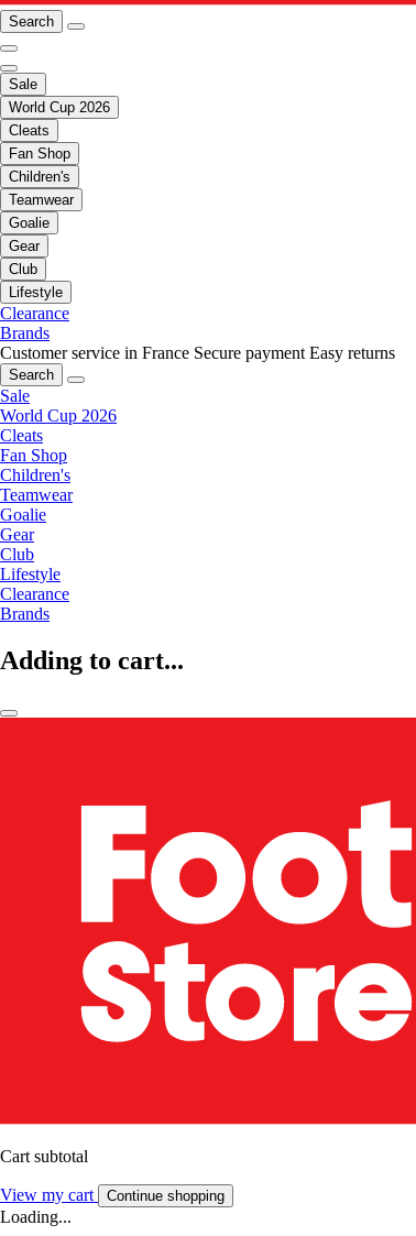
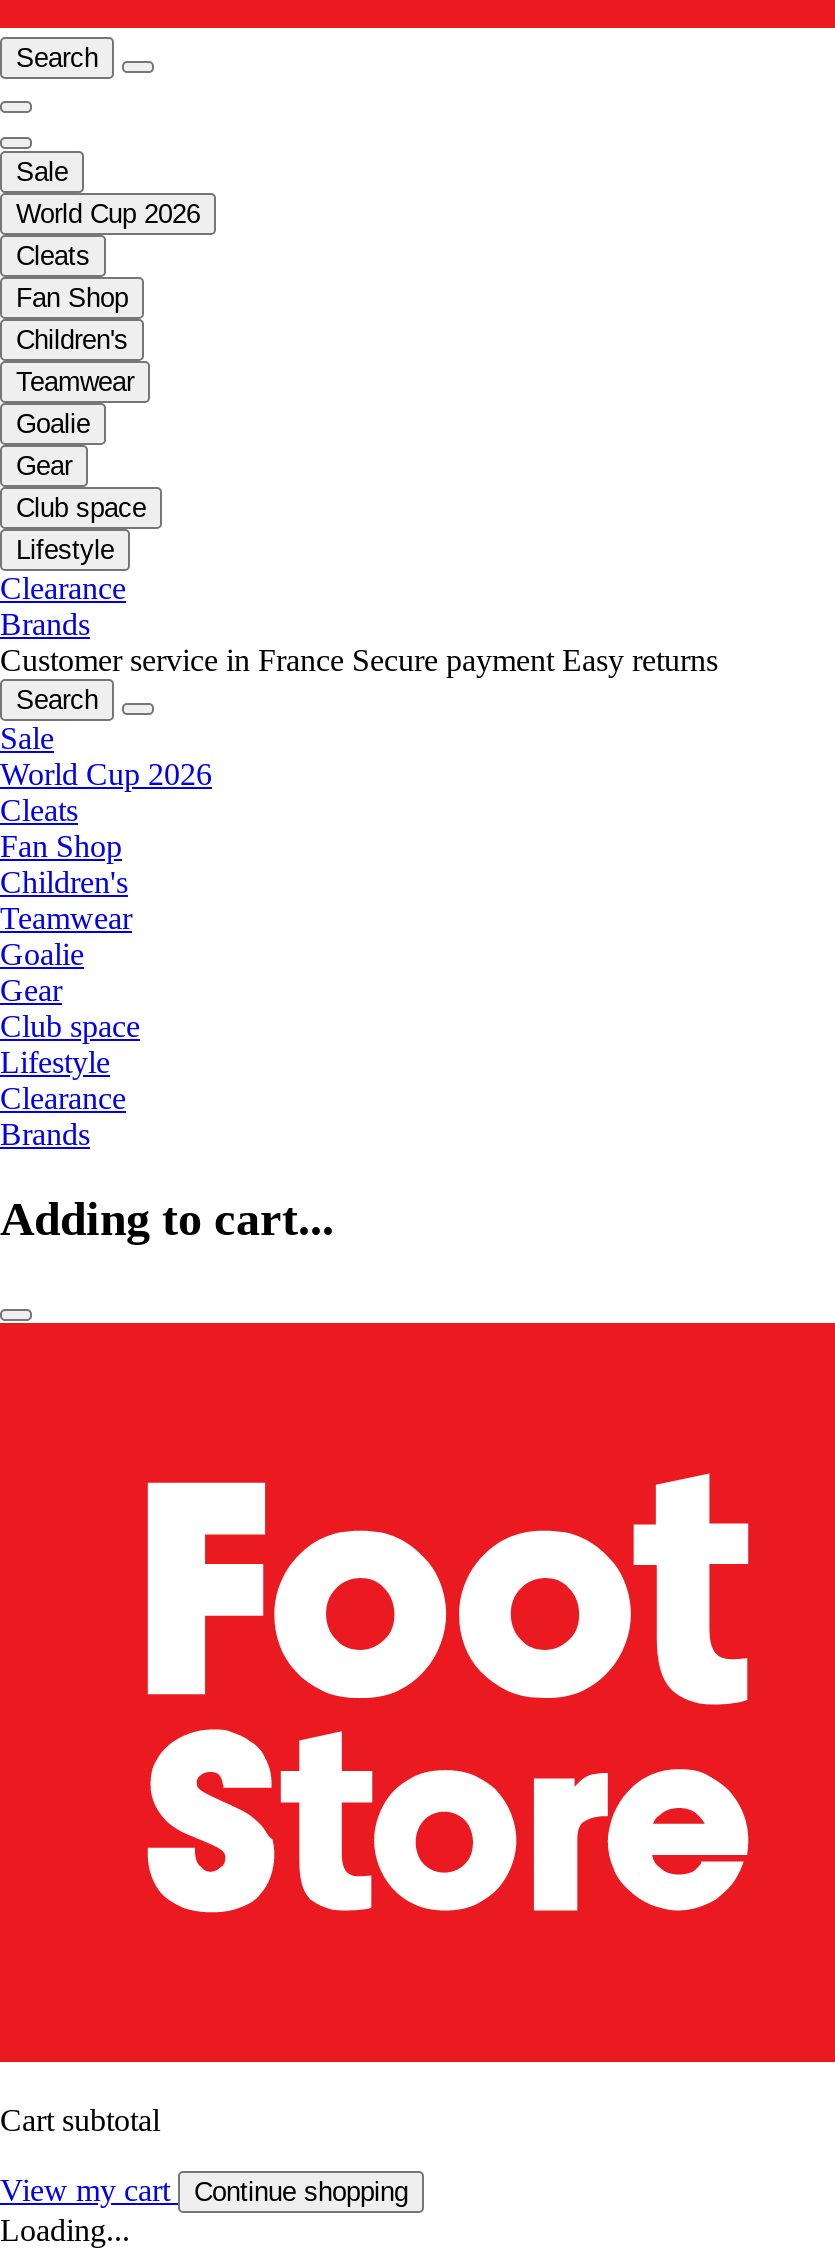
- Club
+ Club space

- Club
+ Club space
